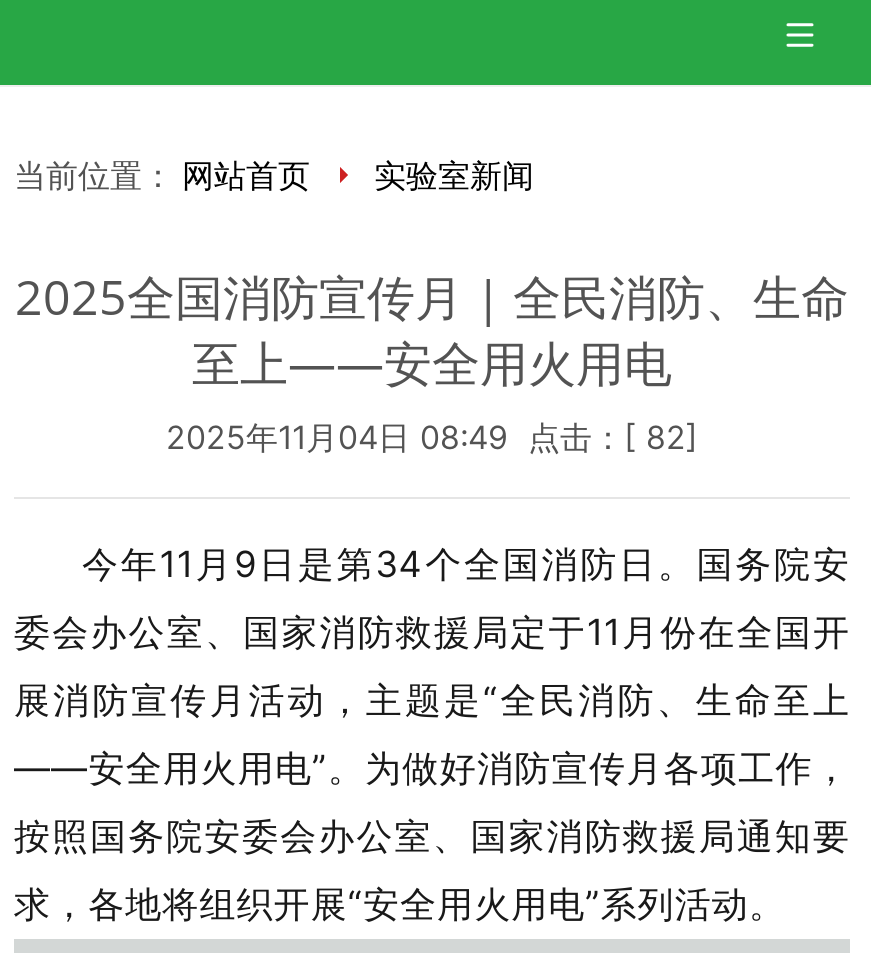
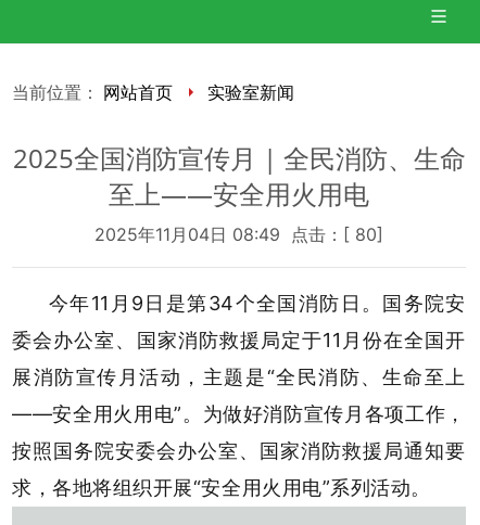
- 2025年11月04日 08:49 点击：[82]
+ 2025年11月04日 08:49 点击：[80]
